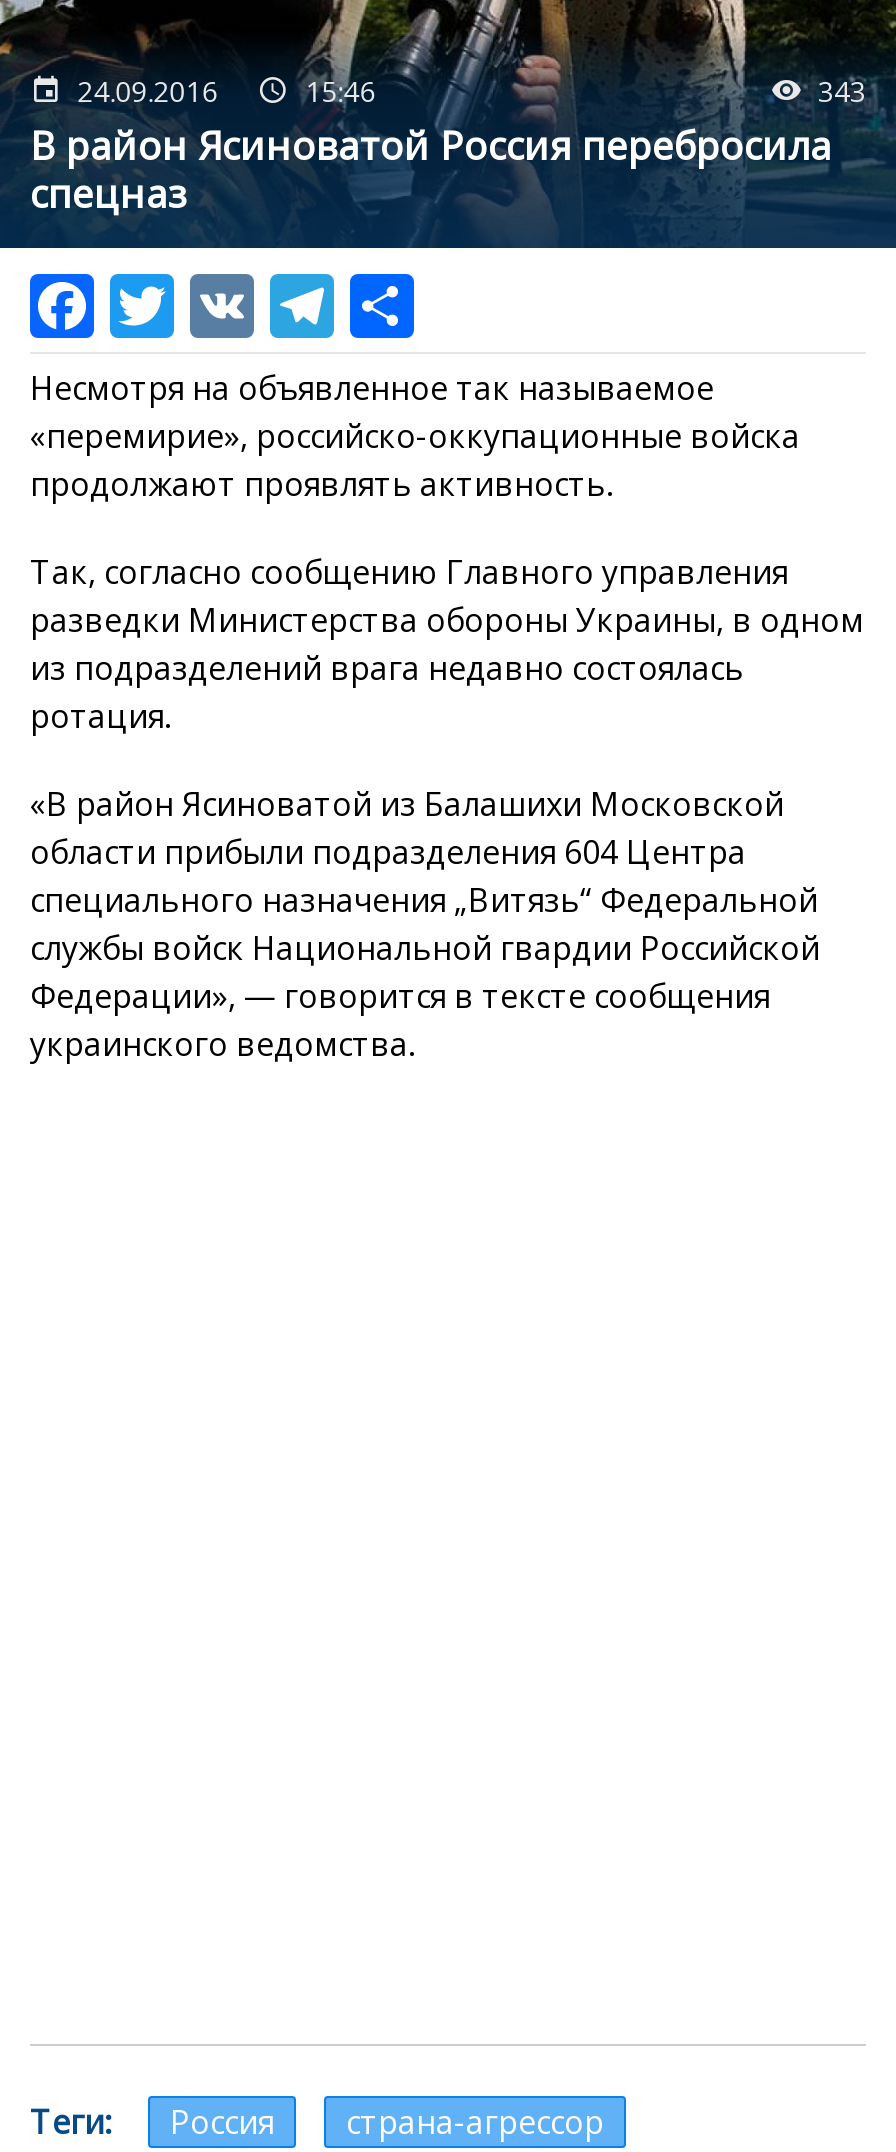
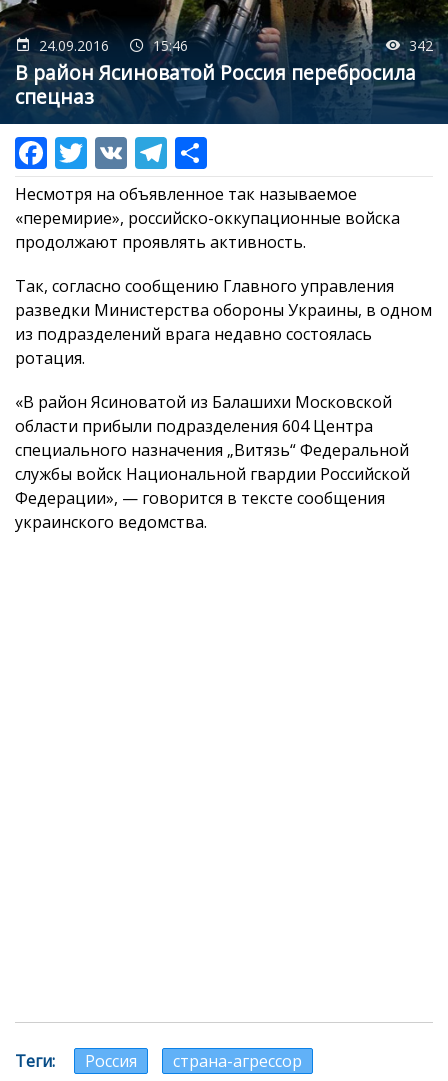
- 343
+ 342
